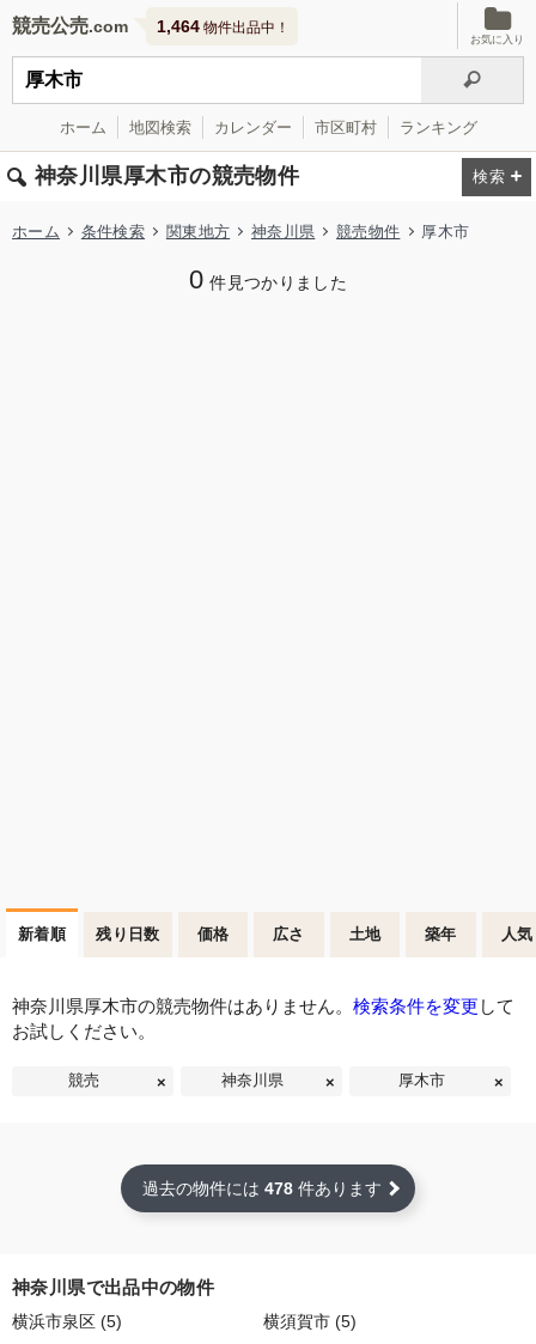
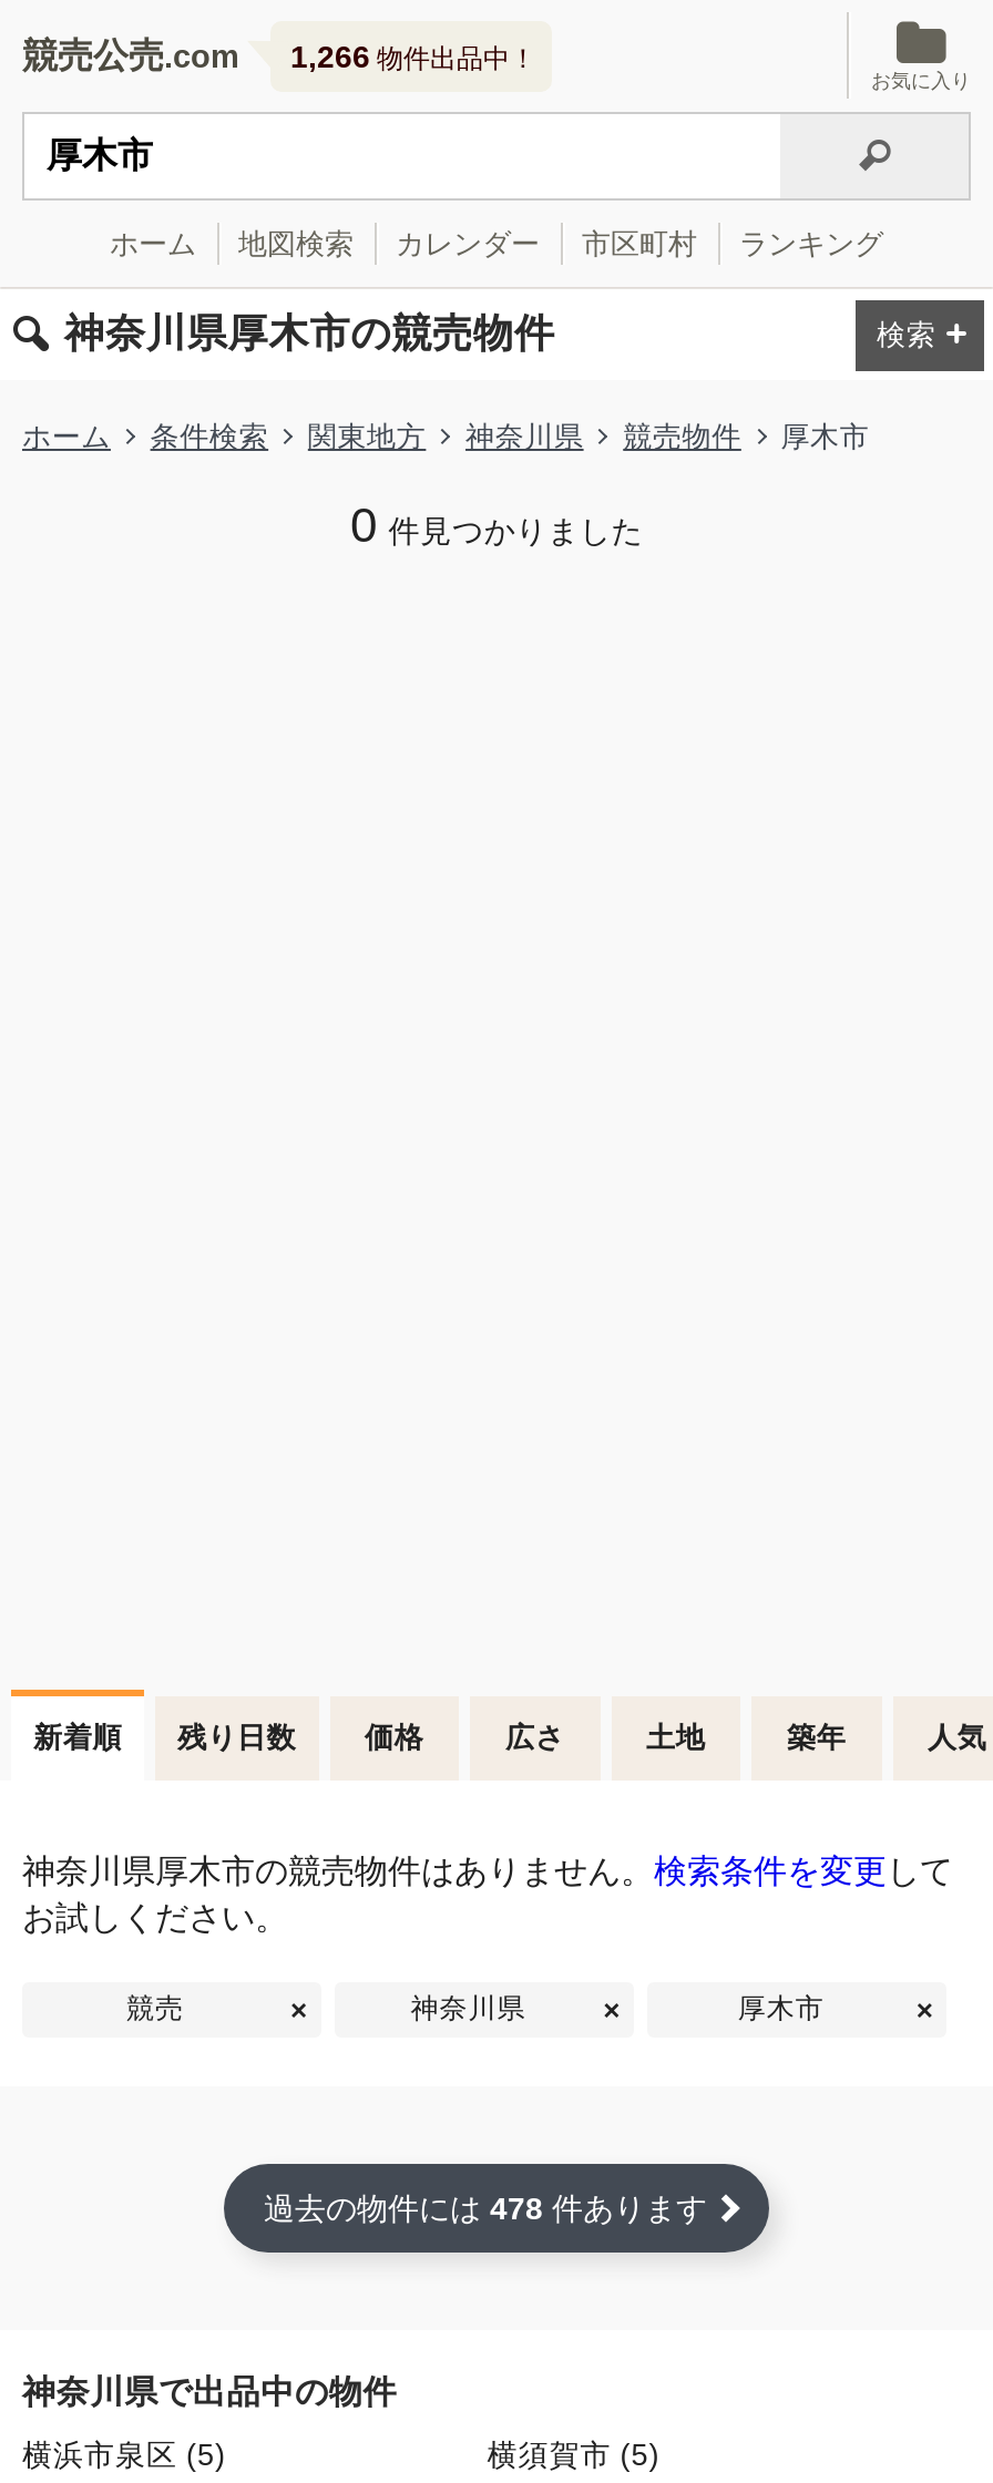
- 1,464物件出品中！
+ 1,266物件出品中！
